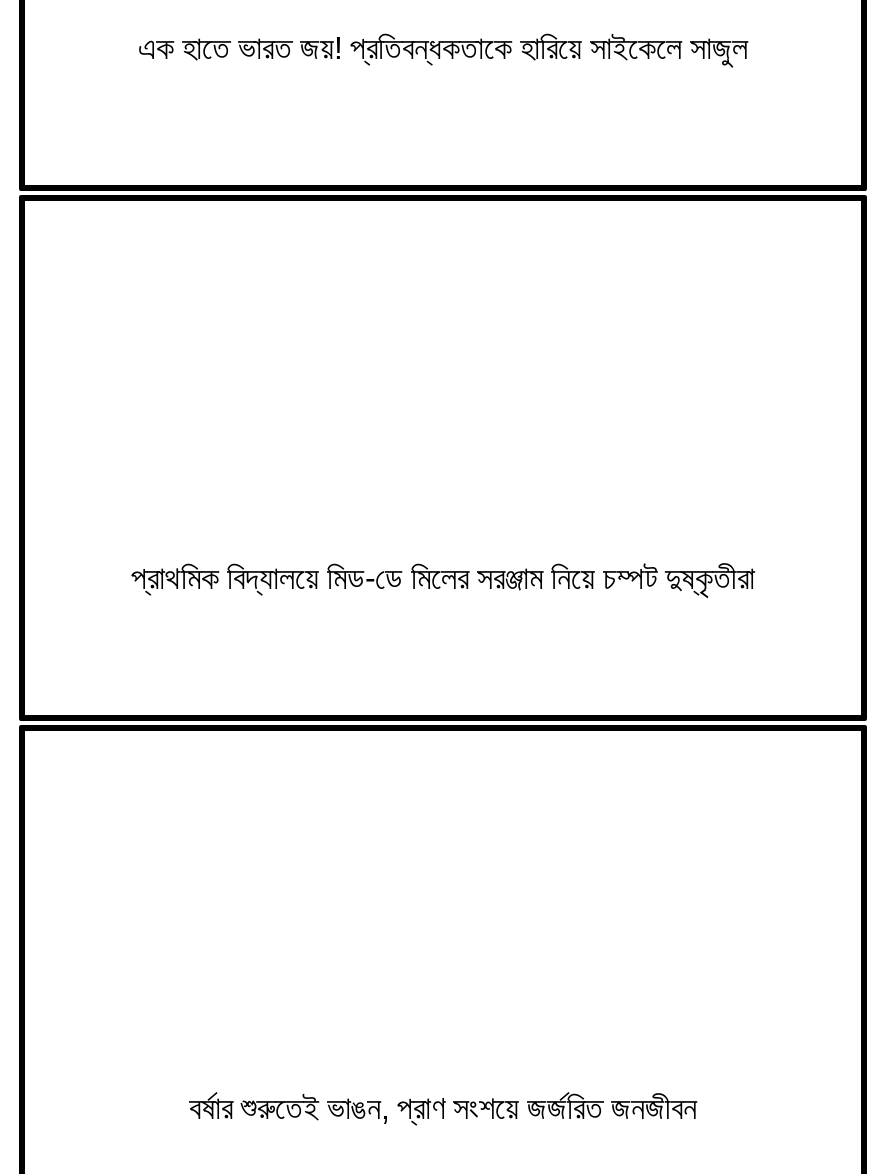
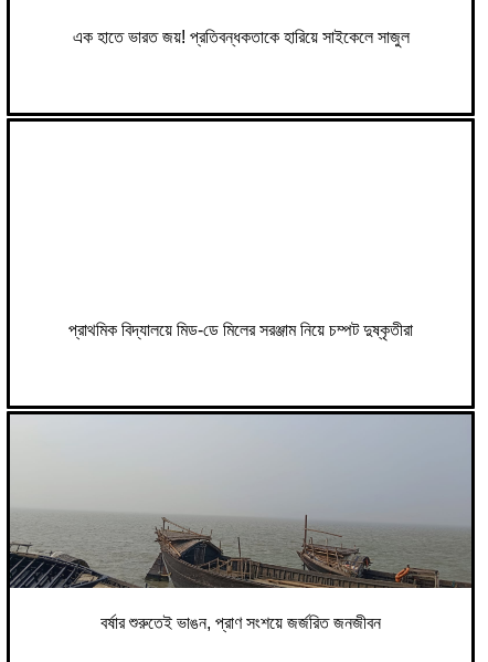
+ [image]
